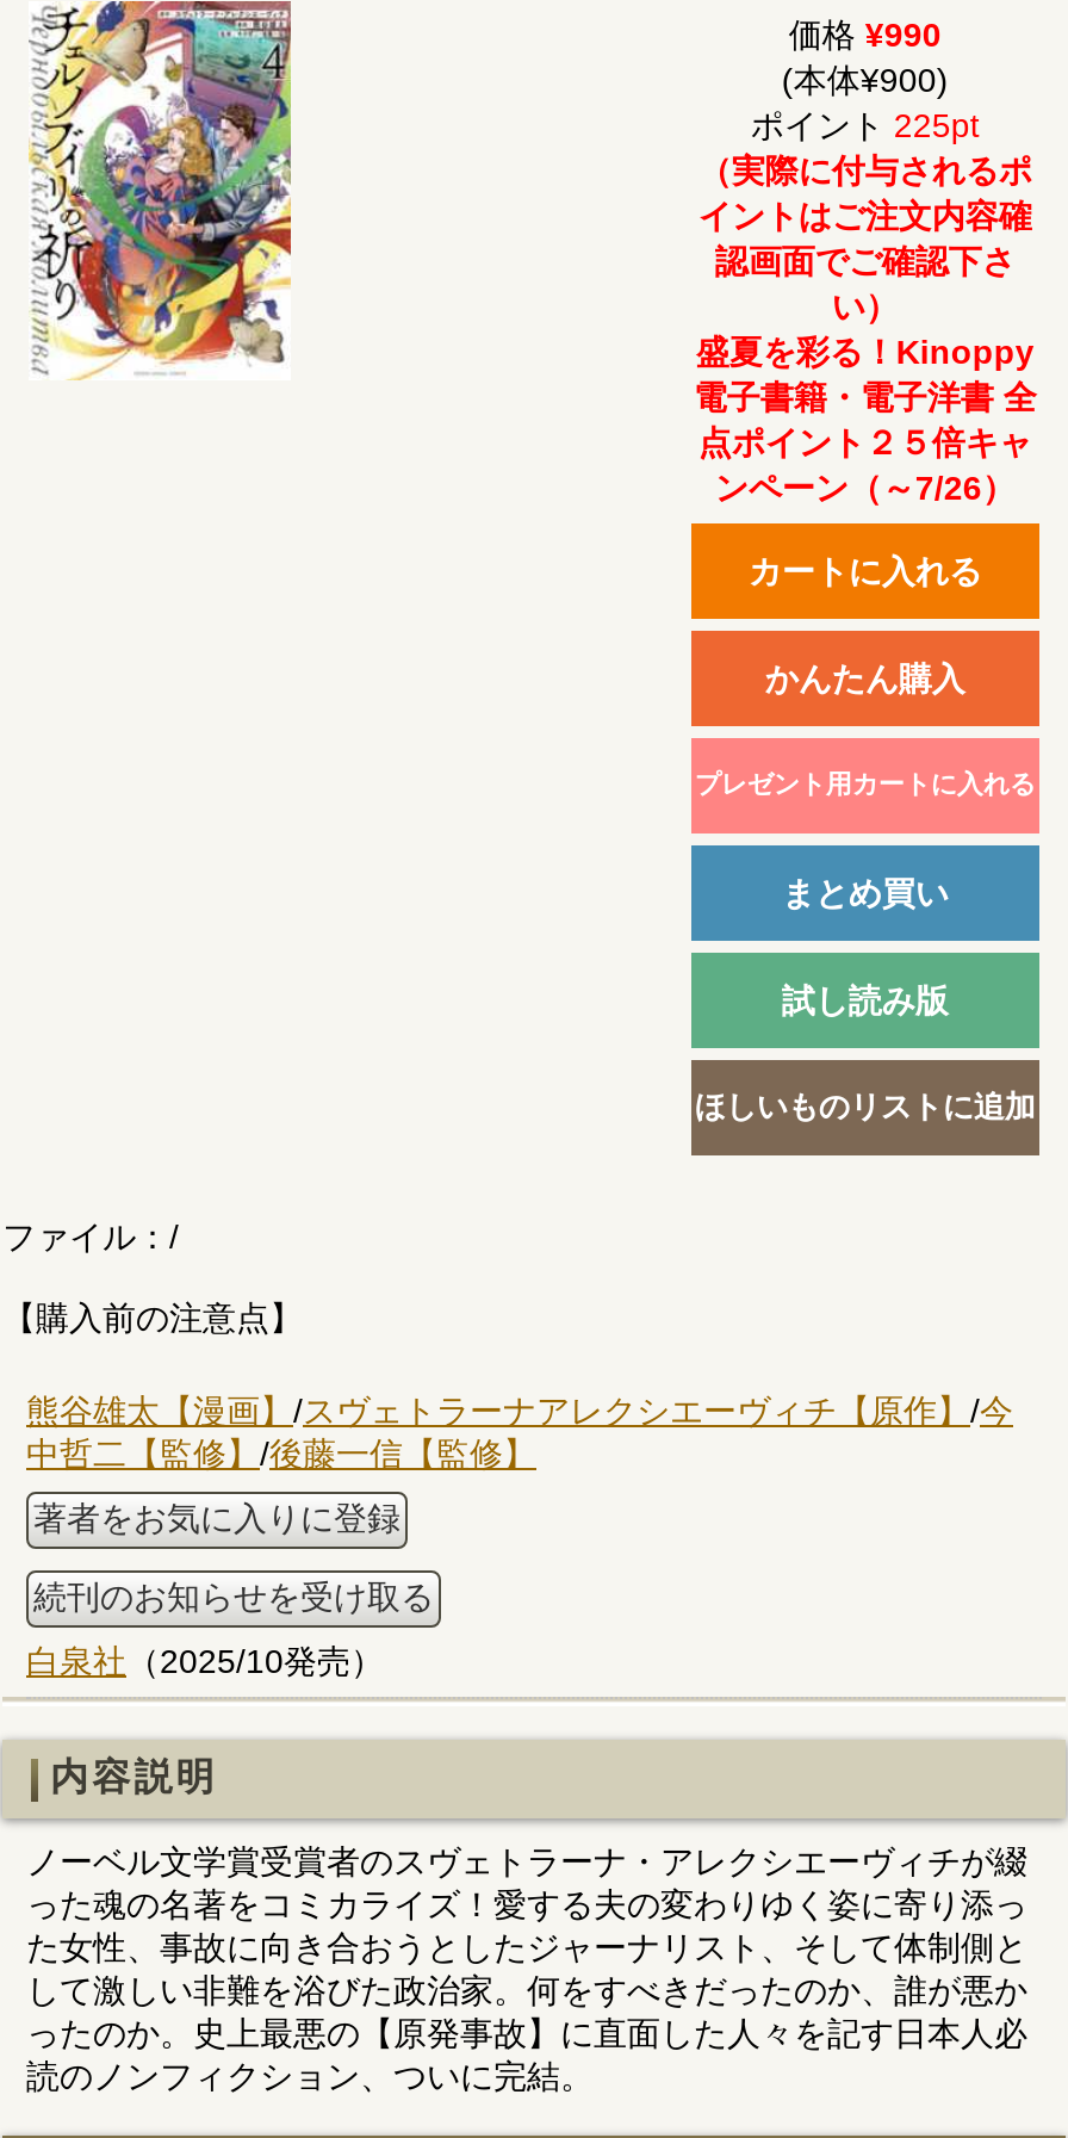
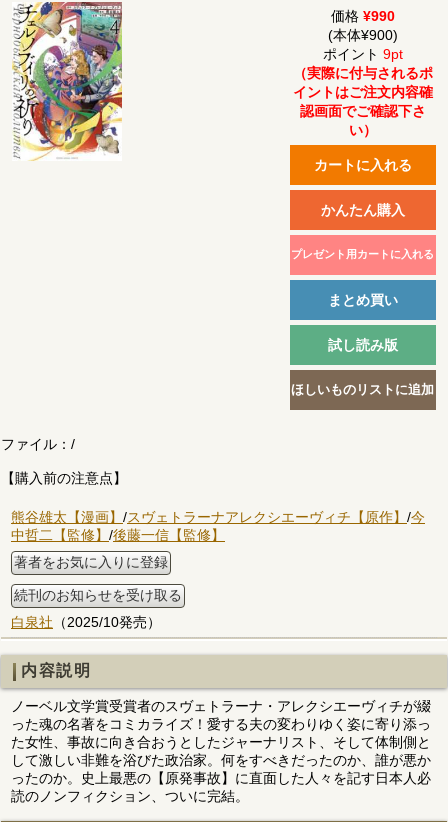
- ポイント225pt
+ ポイント9pt

- 盛夏を彩る！Kinoppy
- 電子書籍・電子洋書 全
- 点ポイント２５倍キャ
- ンペーン（～7/26）
